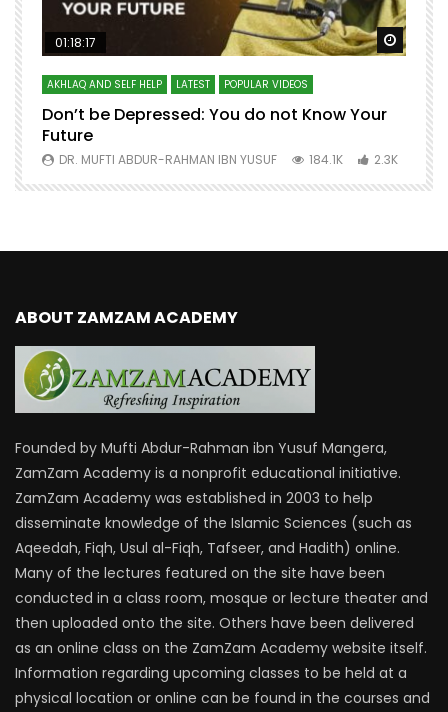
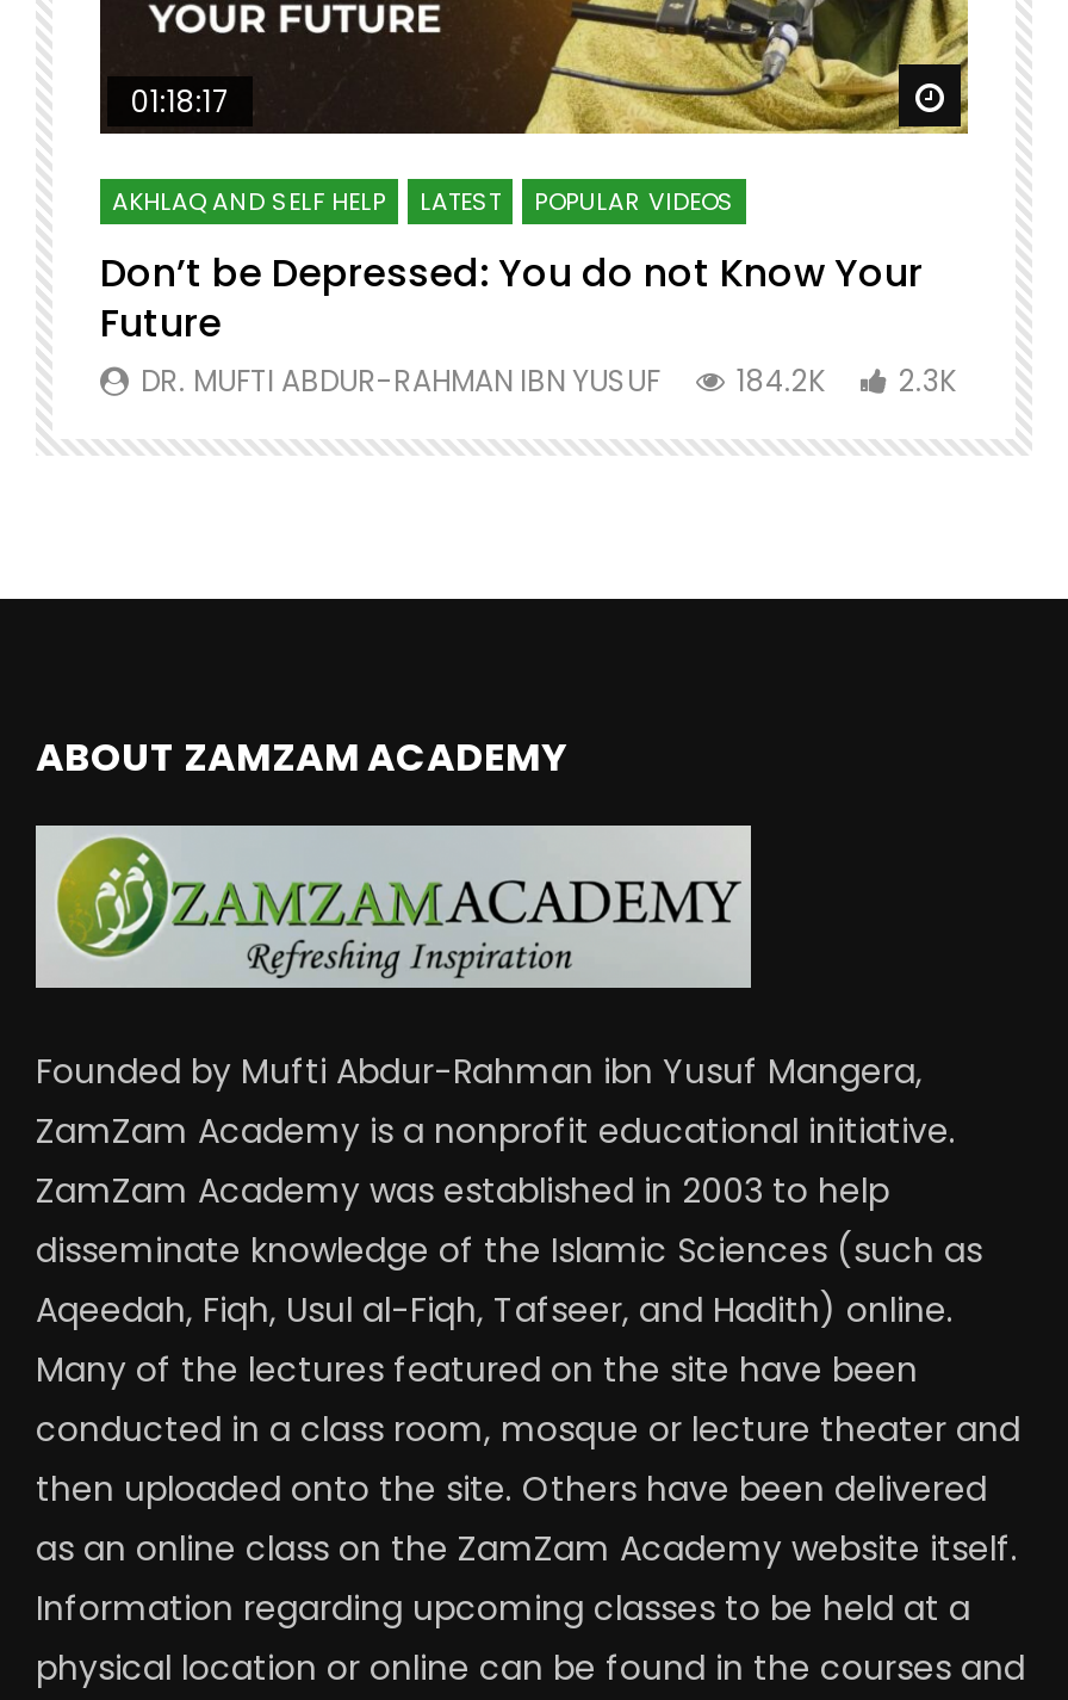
- DR. MUFTI ABDUR-RAHMAN IBN YUSUF 184.1K 2.3K
+ DR. MUFTI ABDUR-RAHMAN IBN YUSUF 184.2K 2.3K
